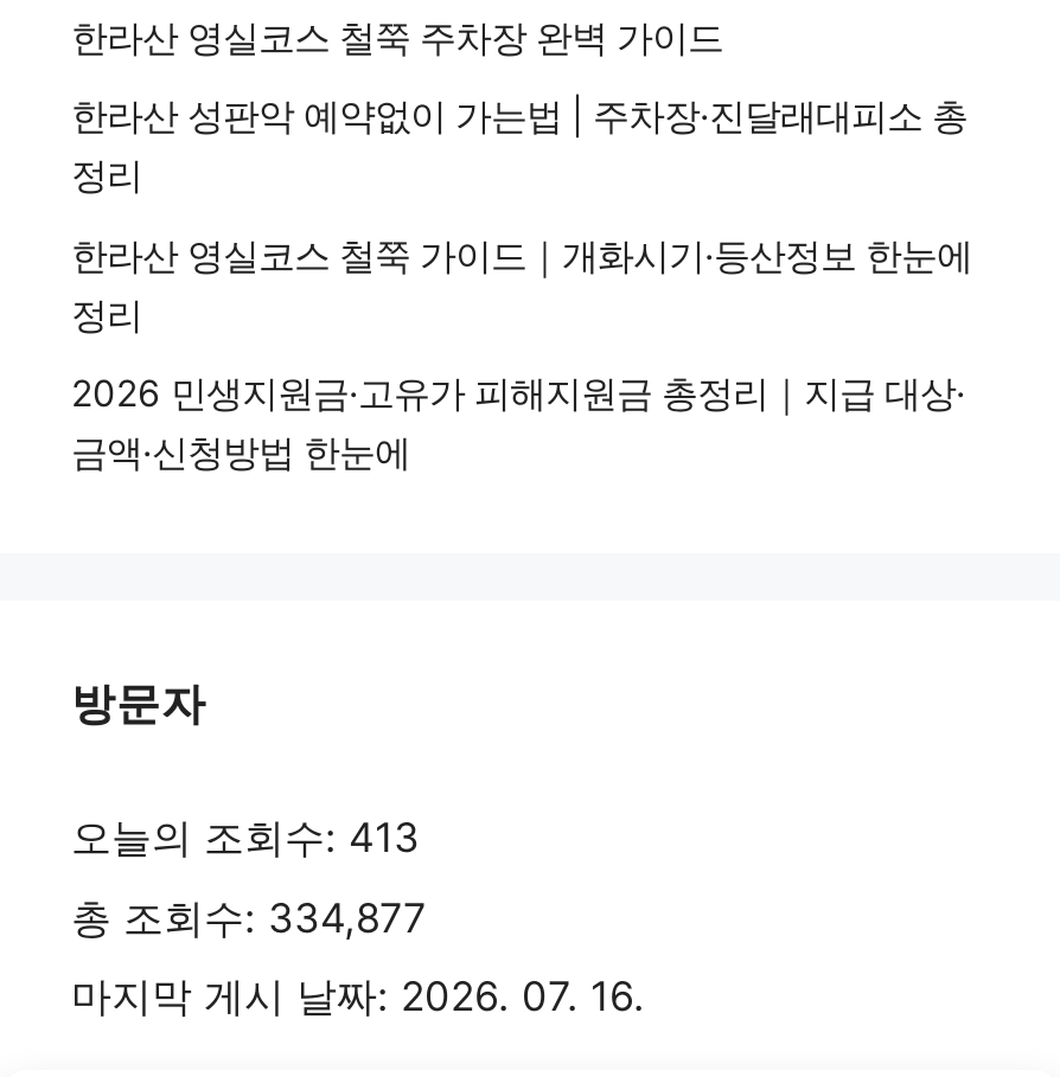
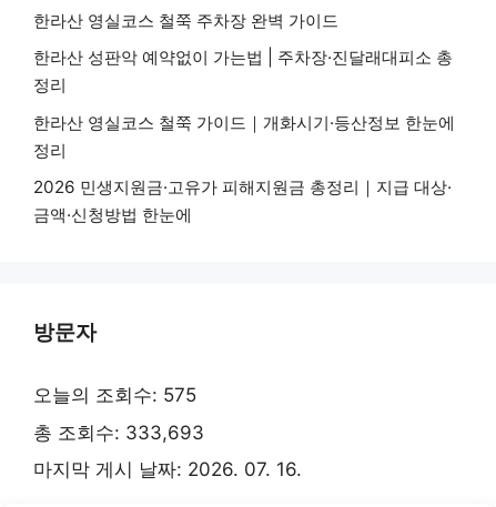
- 오늘의 조회수: 413
+ 오늘의 조회수: 575

- 총 조회수: 334,877
+ 총 조회수: 333,693
